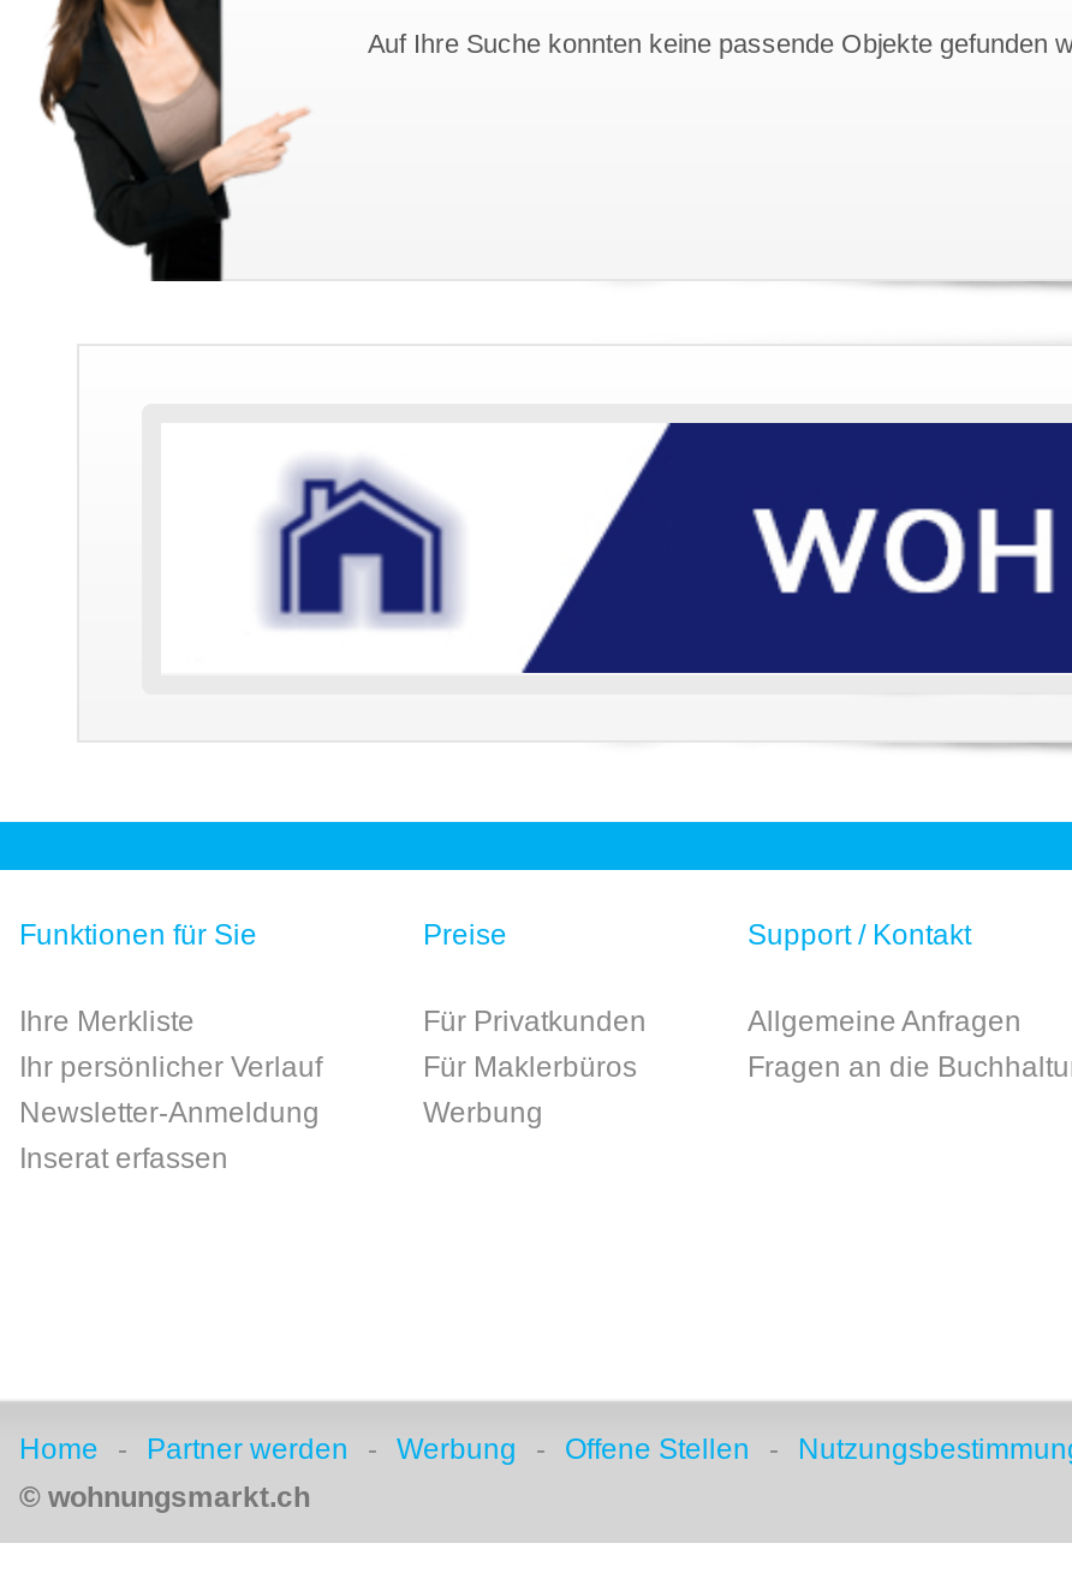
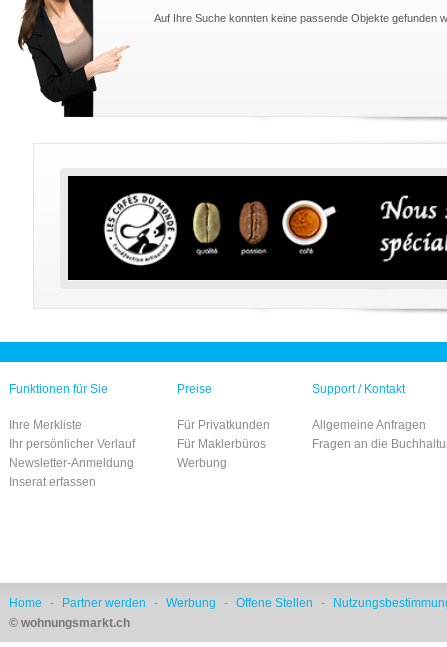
- [image]
+ [image]
